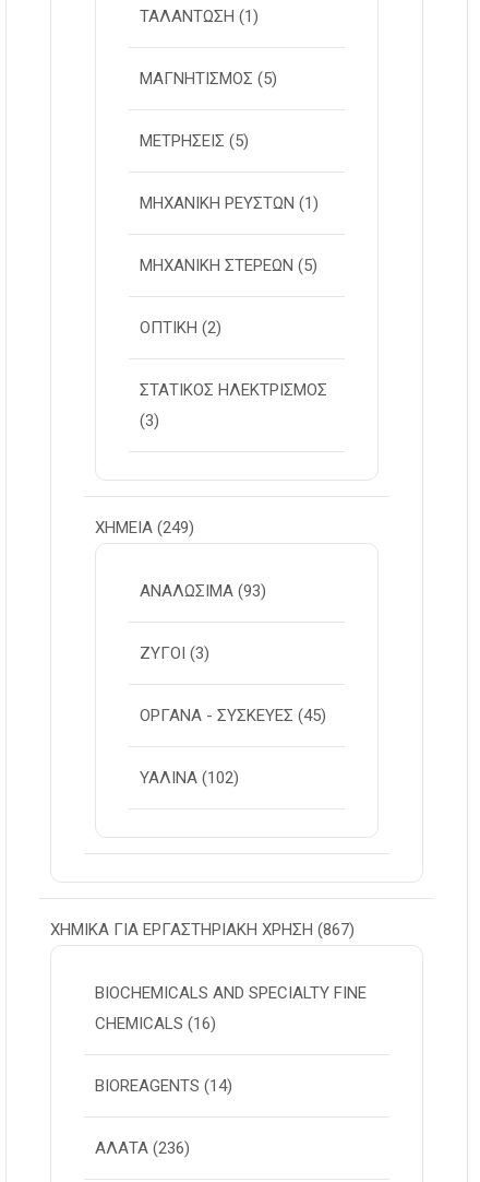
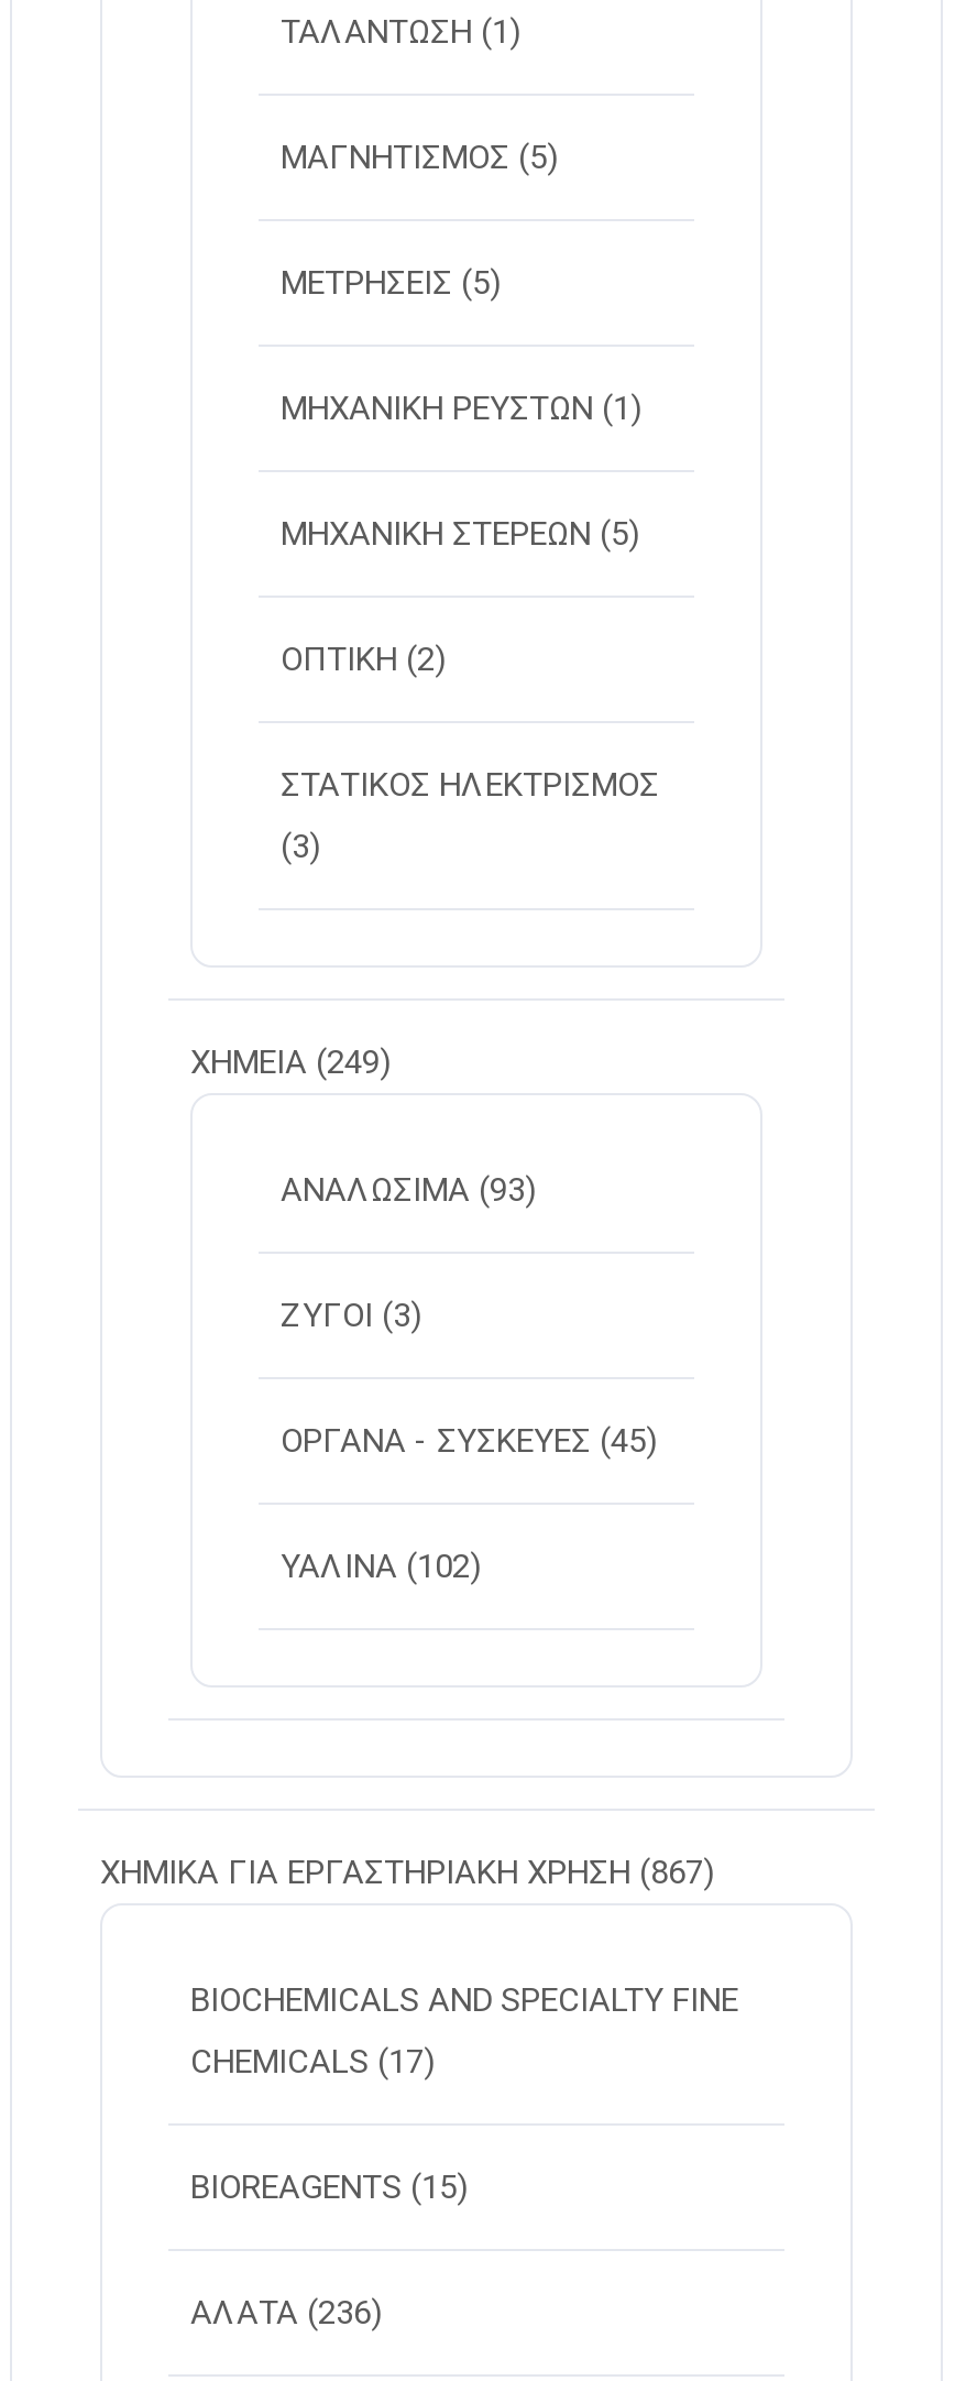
- CHEMICALS (16)
+ CHEMICALS (17)

- BIOREAGENTS (14)
+ BIOREAGENTS (15)
